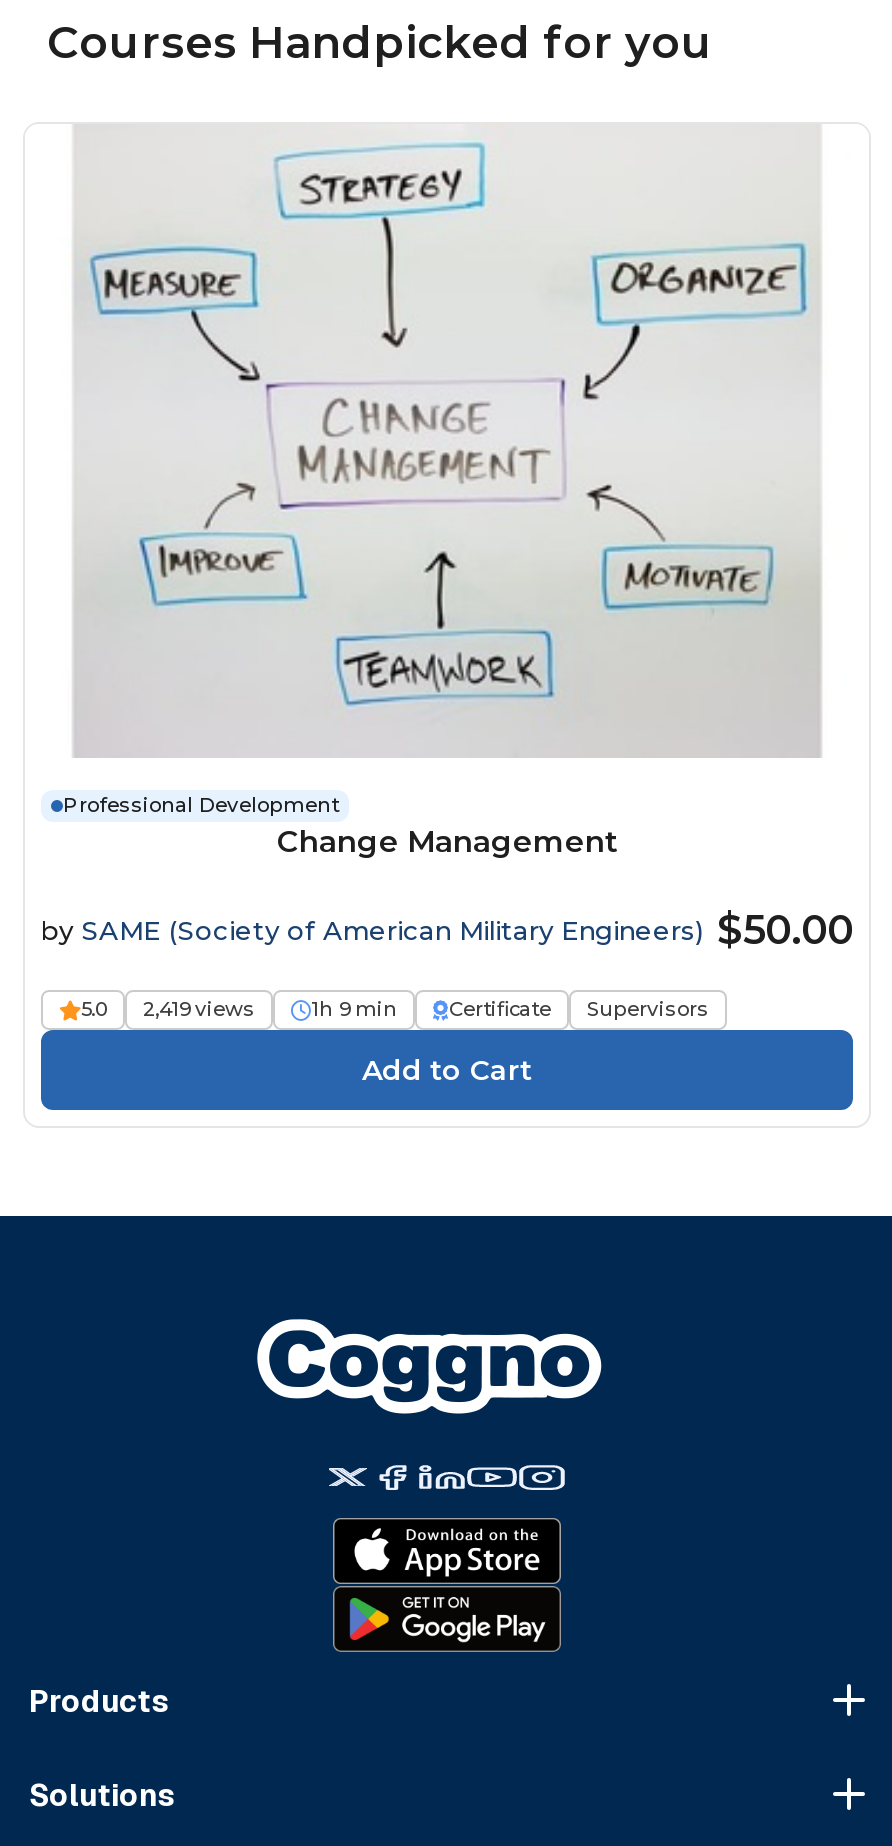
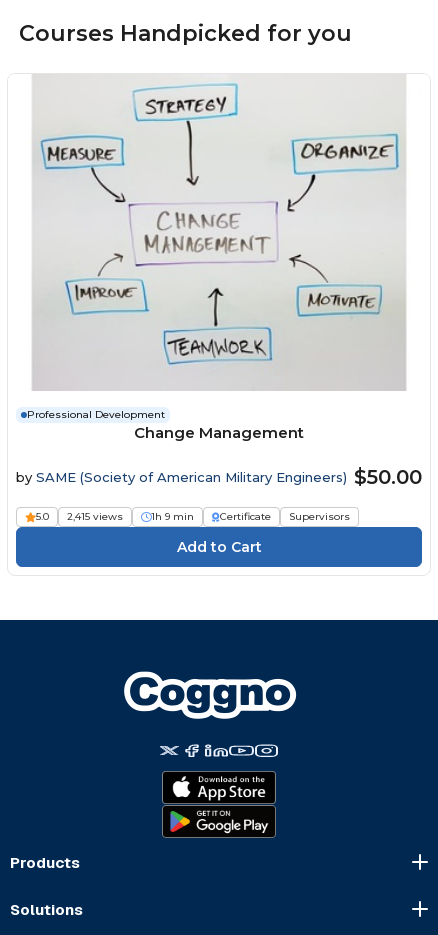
- 5.0 2,419 views
+ 5.0 2,415 views
